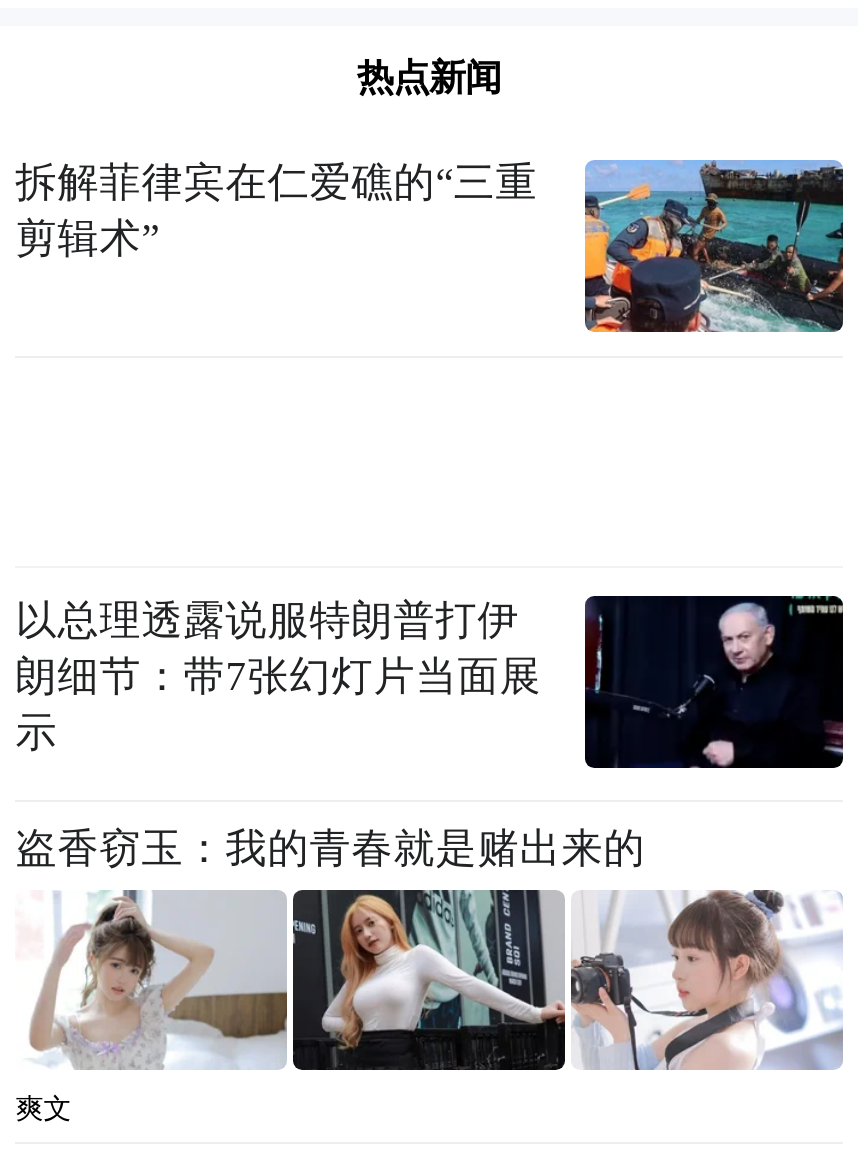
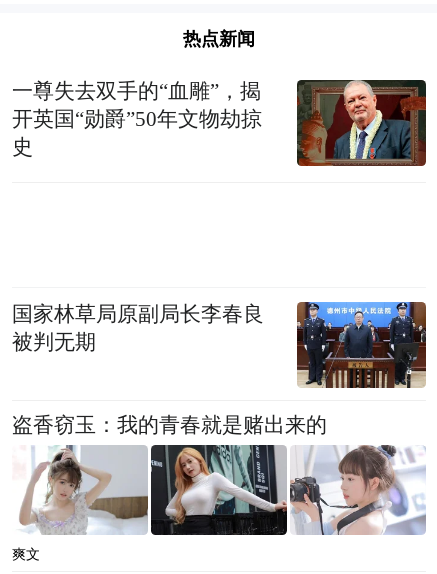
- [image]
- 拆解菲律宾在仁爱礁的“三重
- 剪辑术”
+ [image]
+ 一尊失去双手的“血雕”，揭
+ 开英国“勋爵”50年文物劫掠
+ 史

- [image]
- 以总理透露说服特朗普打伊
- 朗细节：带7张幻灯片当面展
- 示
+ [image]
+ 国家林草局原副局长李春良
+ 被判无期
